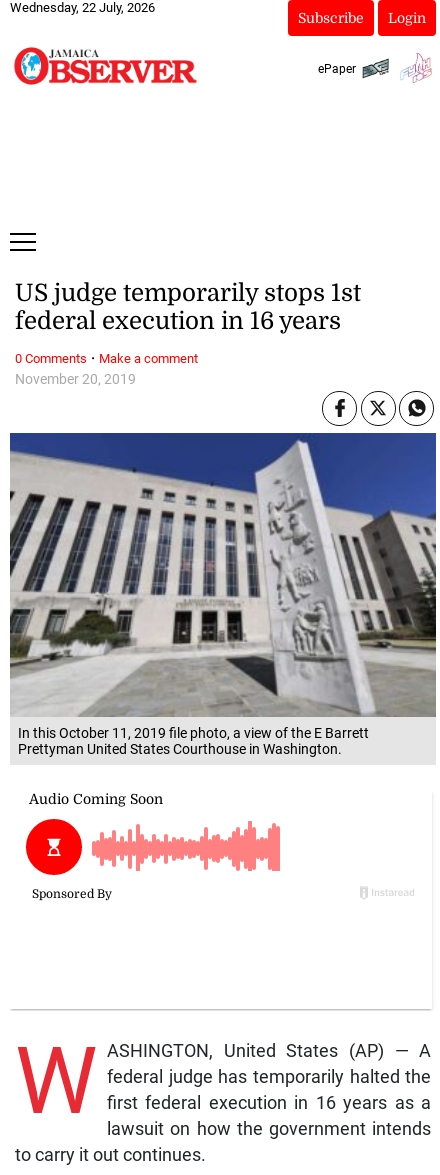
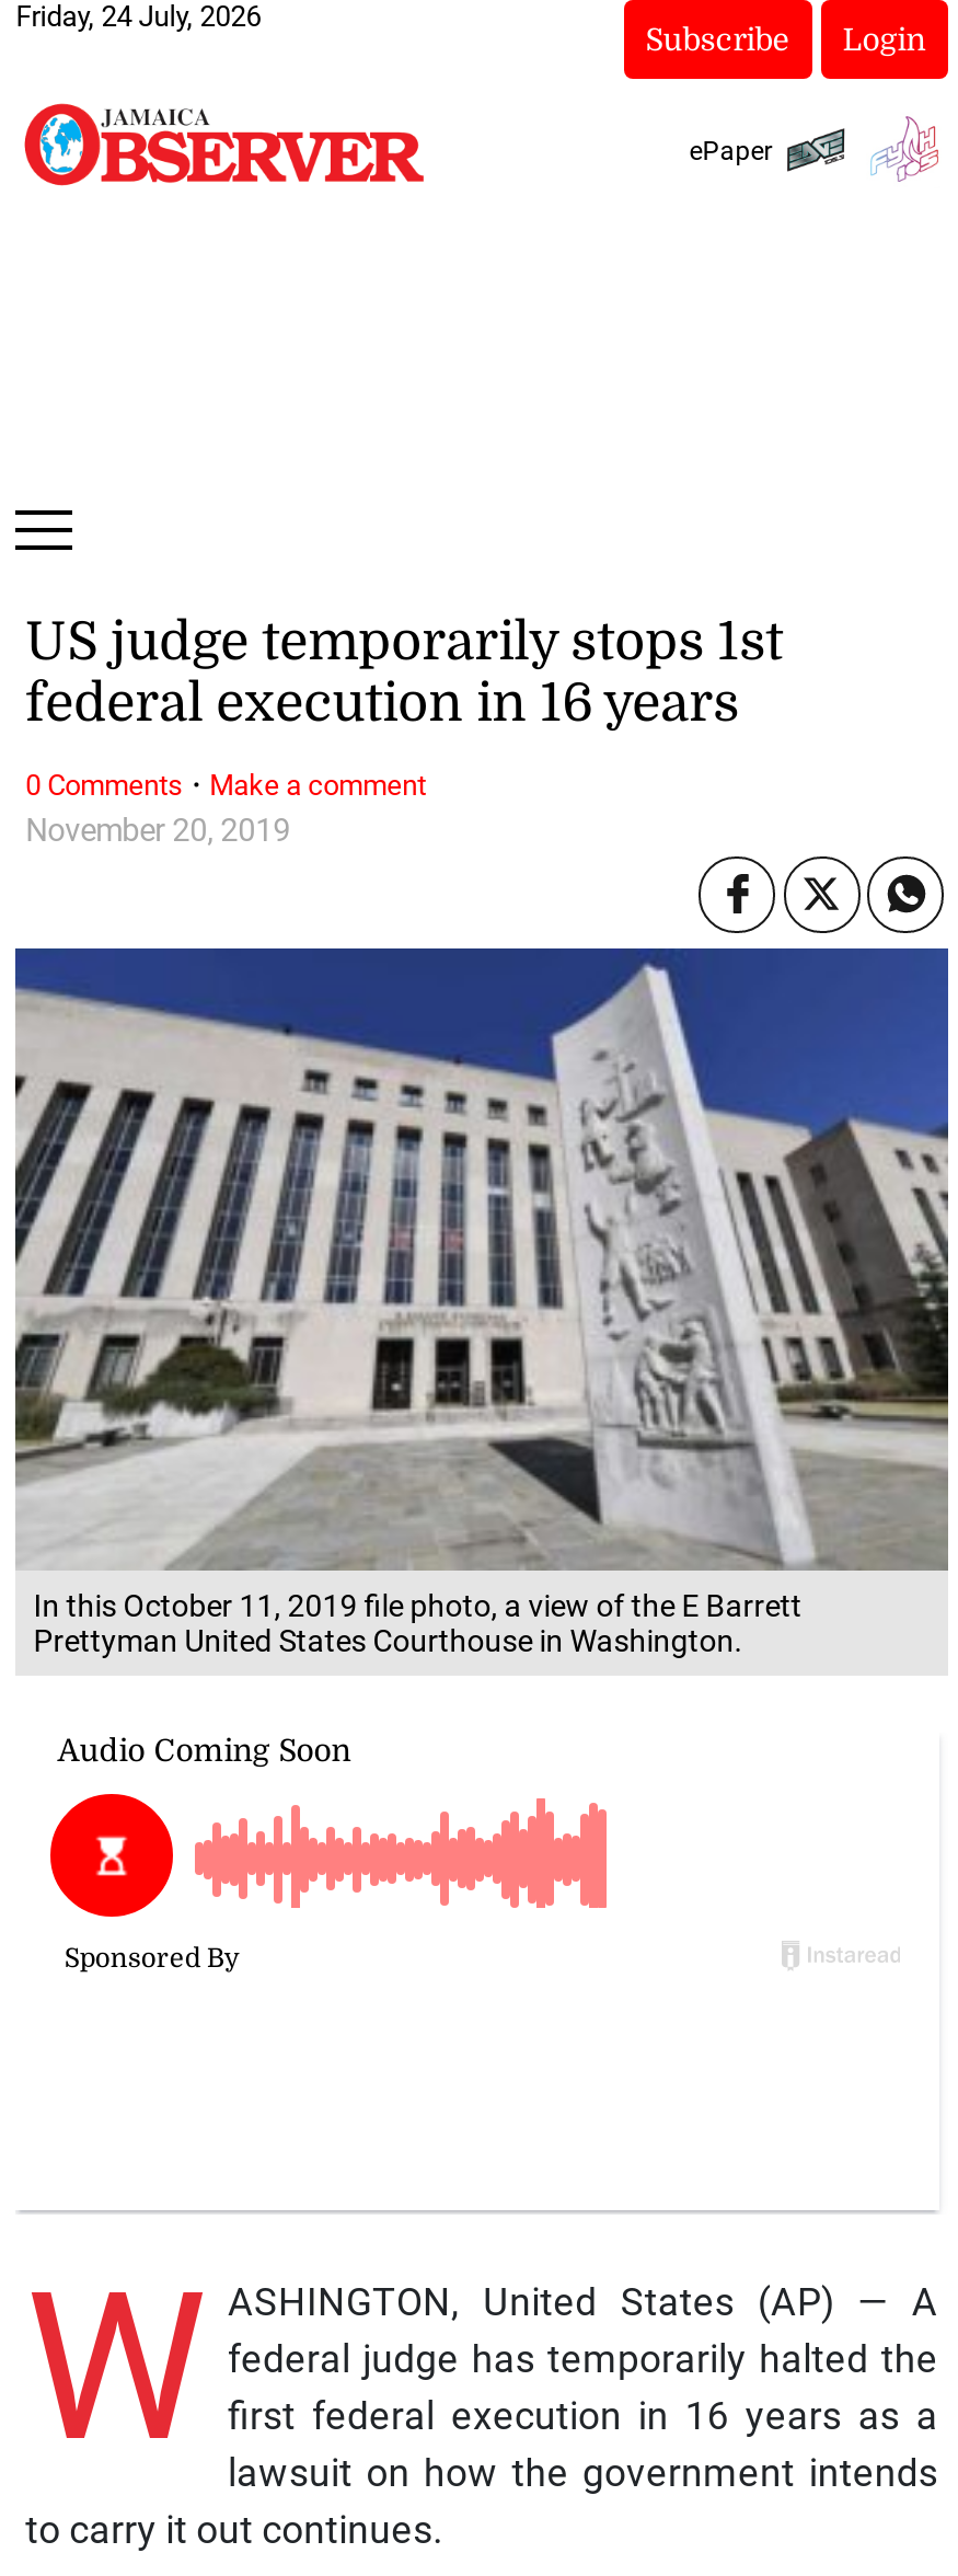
- Wednesday, 22 July, 2026
+ Friday, 24 July, 2026
